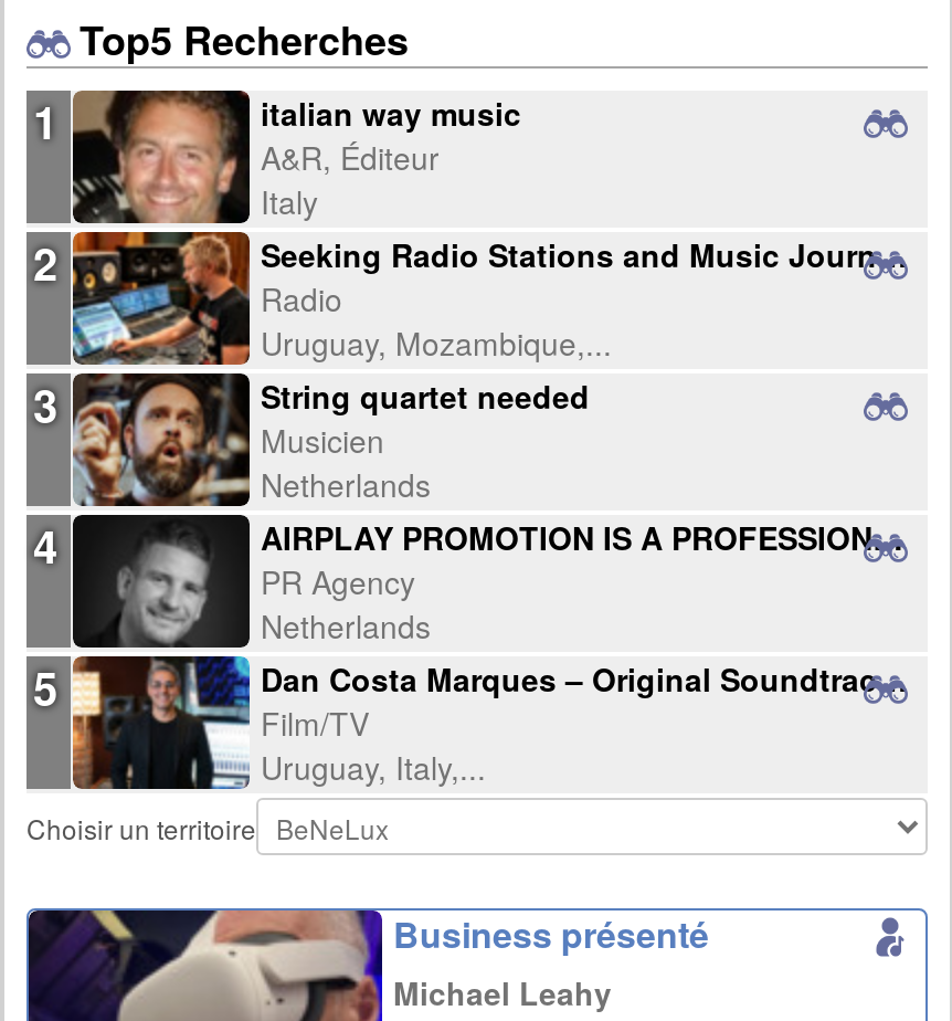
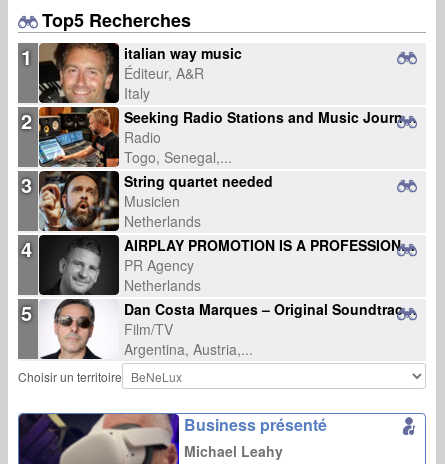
- A&R, Éditeur
+ Éditeur, A&R

- Uruguay, Mozambique,...
+ Togo, Senegal,...

- [image]
- Uruguay, Italy,...
+ [image]
+ Argentina, Austria,...
